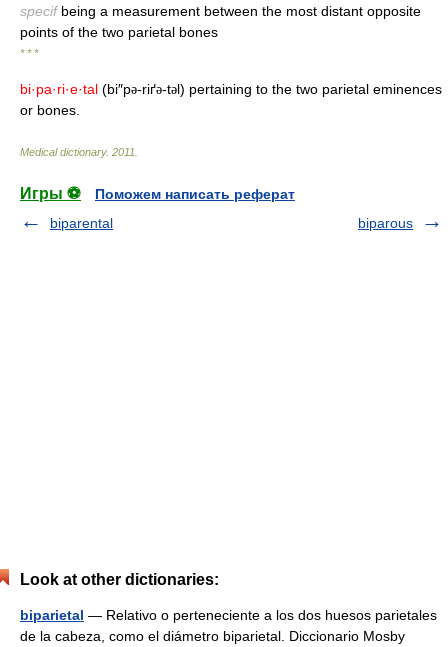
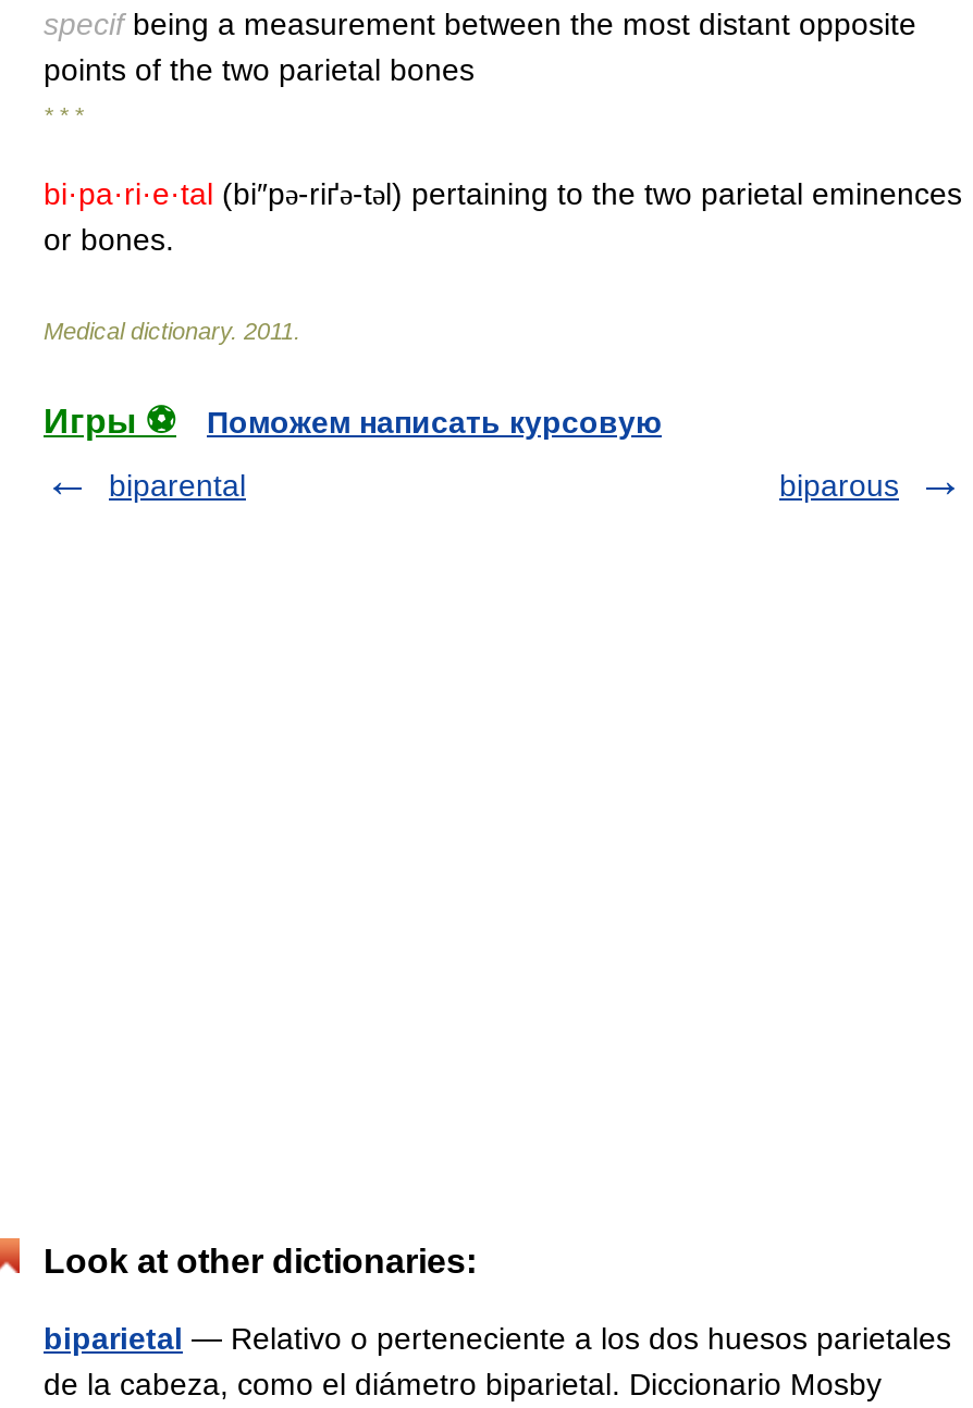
- Поможем написать реферат
+ Поможем написать курсовую
